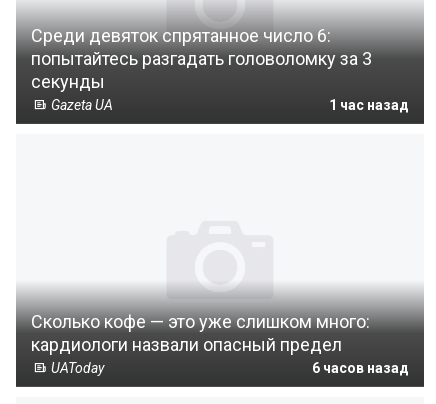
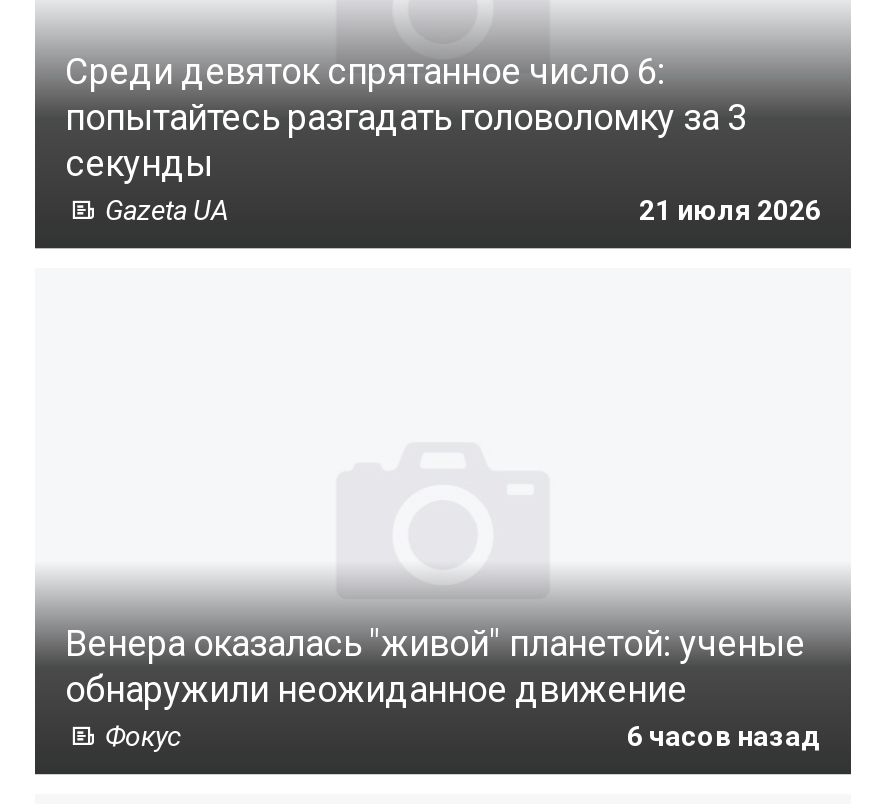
- 1 час назад
+ 21 июля 2026

- Сколько кофе — это уже слишком много:
- кардиологи назвали опасный предел
- UAToday
+ Венера оказалась "живой" планетой: ученые
+ обнаружили неожиданное движение
+ Фокус
